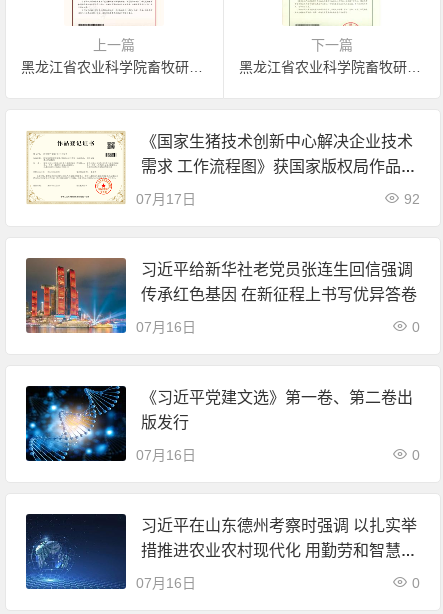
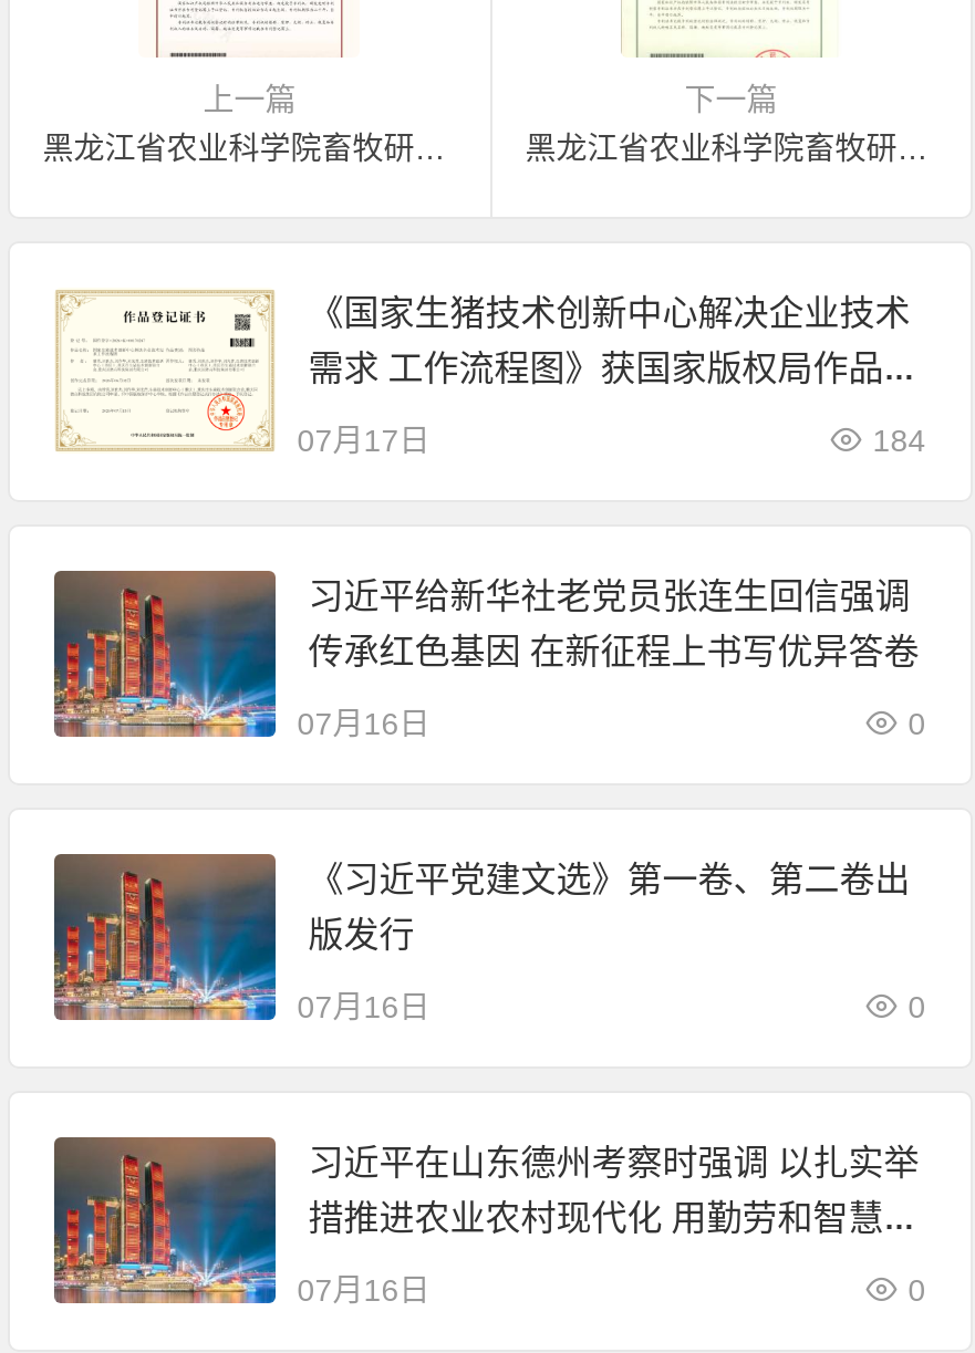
- 92
+ 184

- [image]
+ [image]

- [image]
+ [image]
